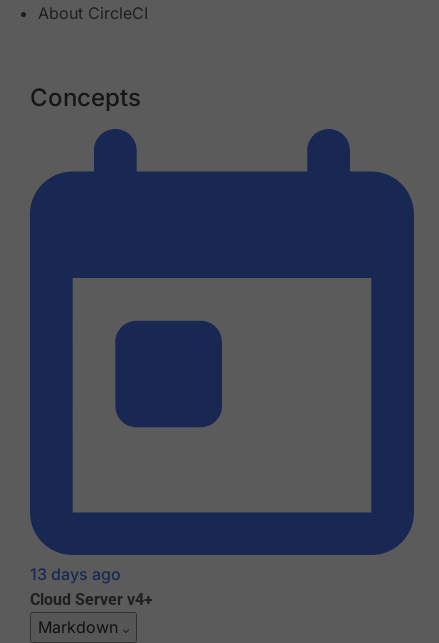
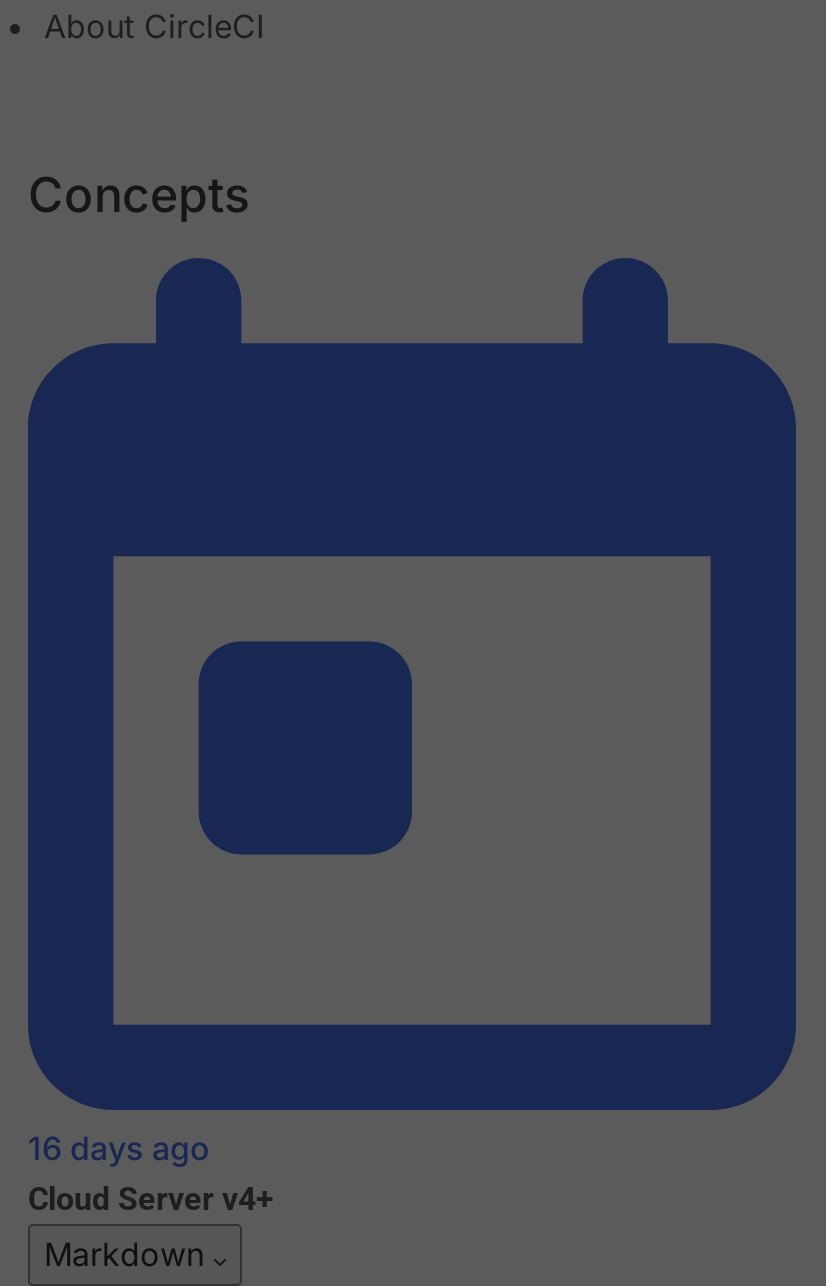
- 13 days ago
+ 16 days ago
